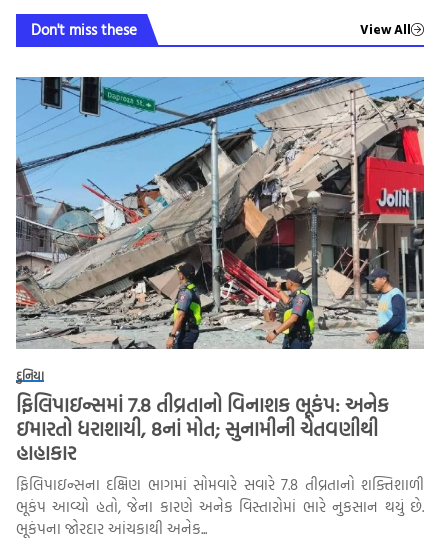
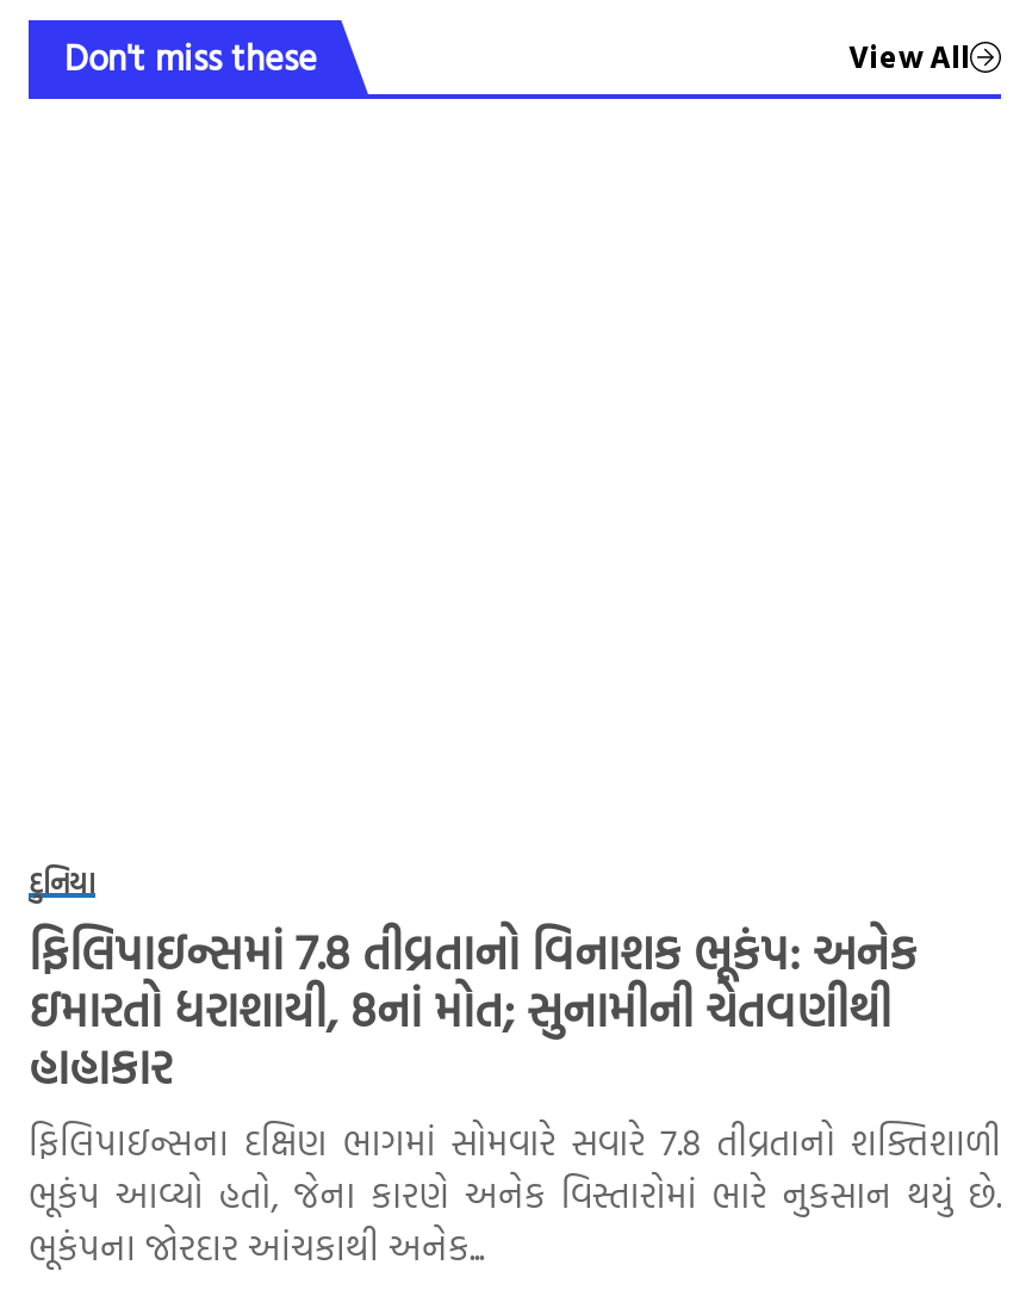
- [image]
